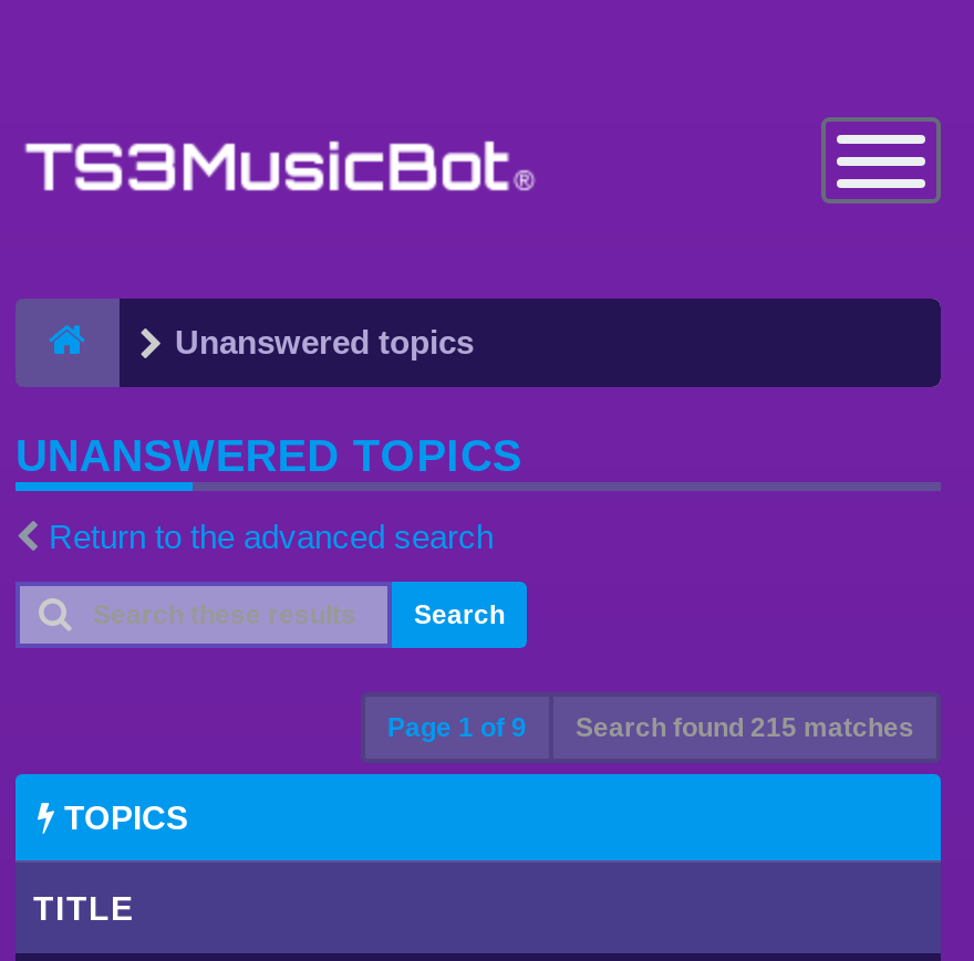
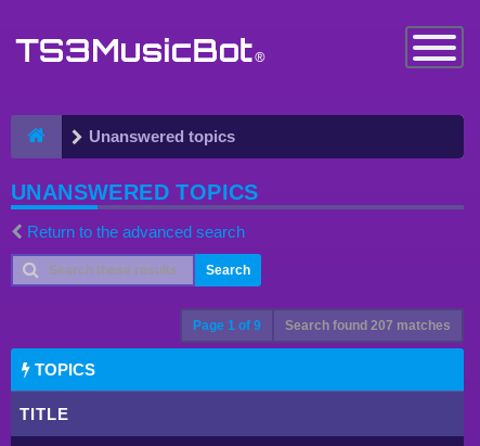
- Search found 215 matches
+ Search found 207 matches
